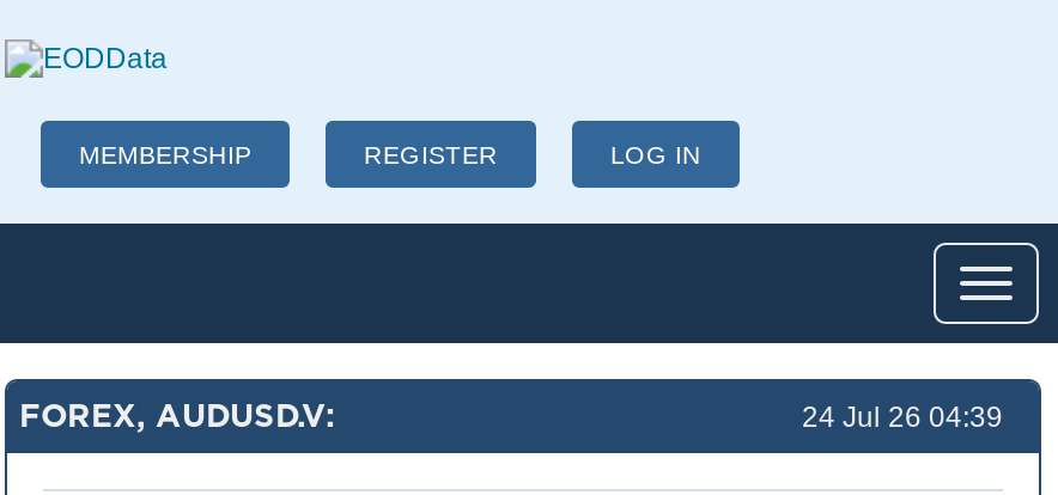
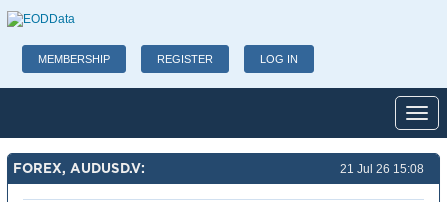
- 24 Jul 26 04:39
+ 21 Jul 26 15:08
